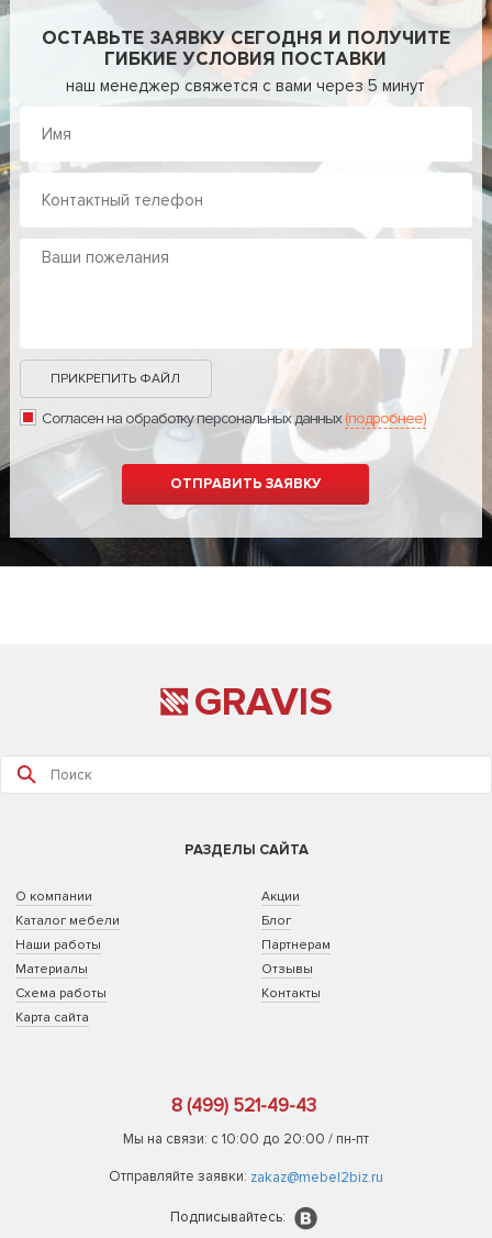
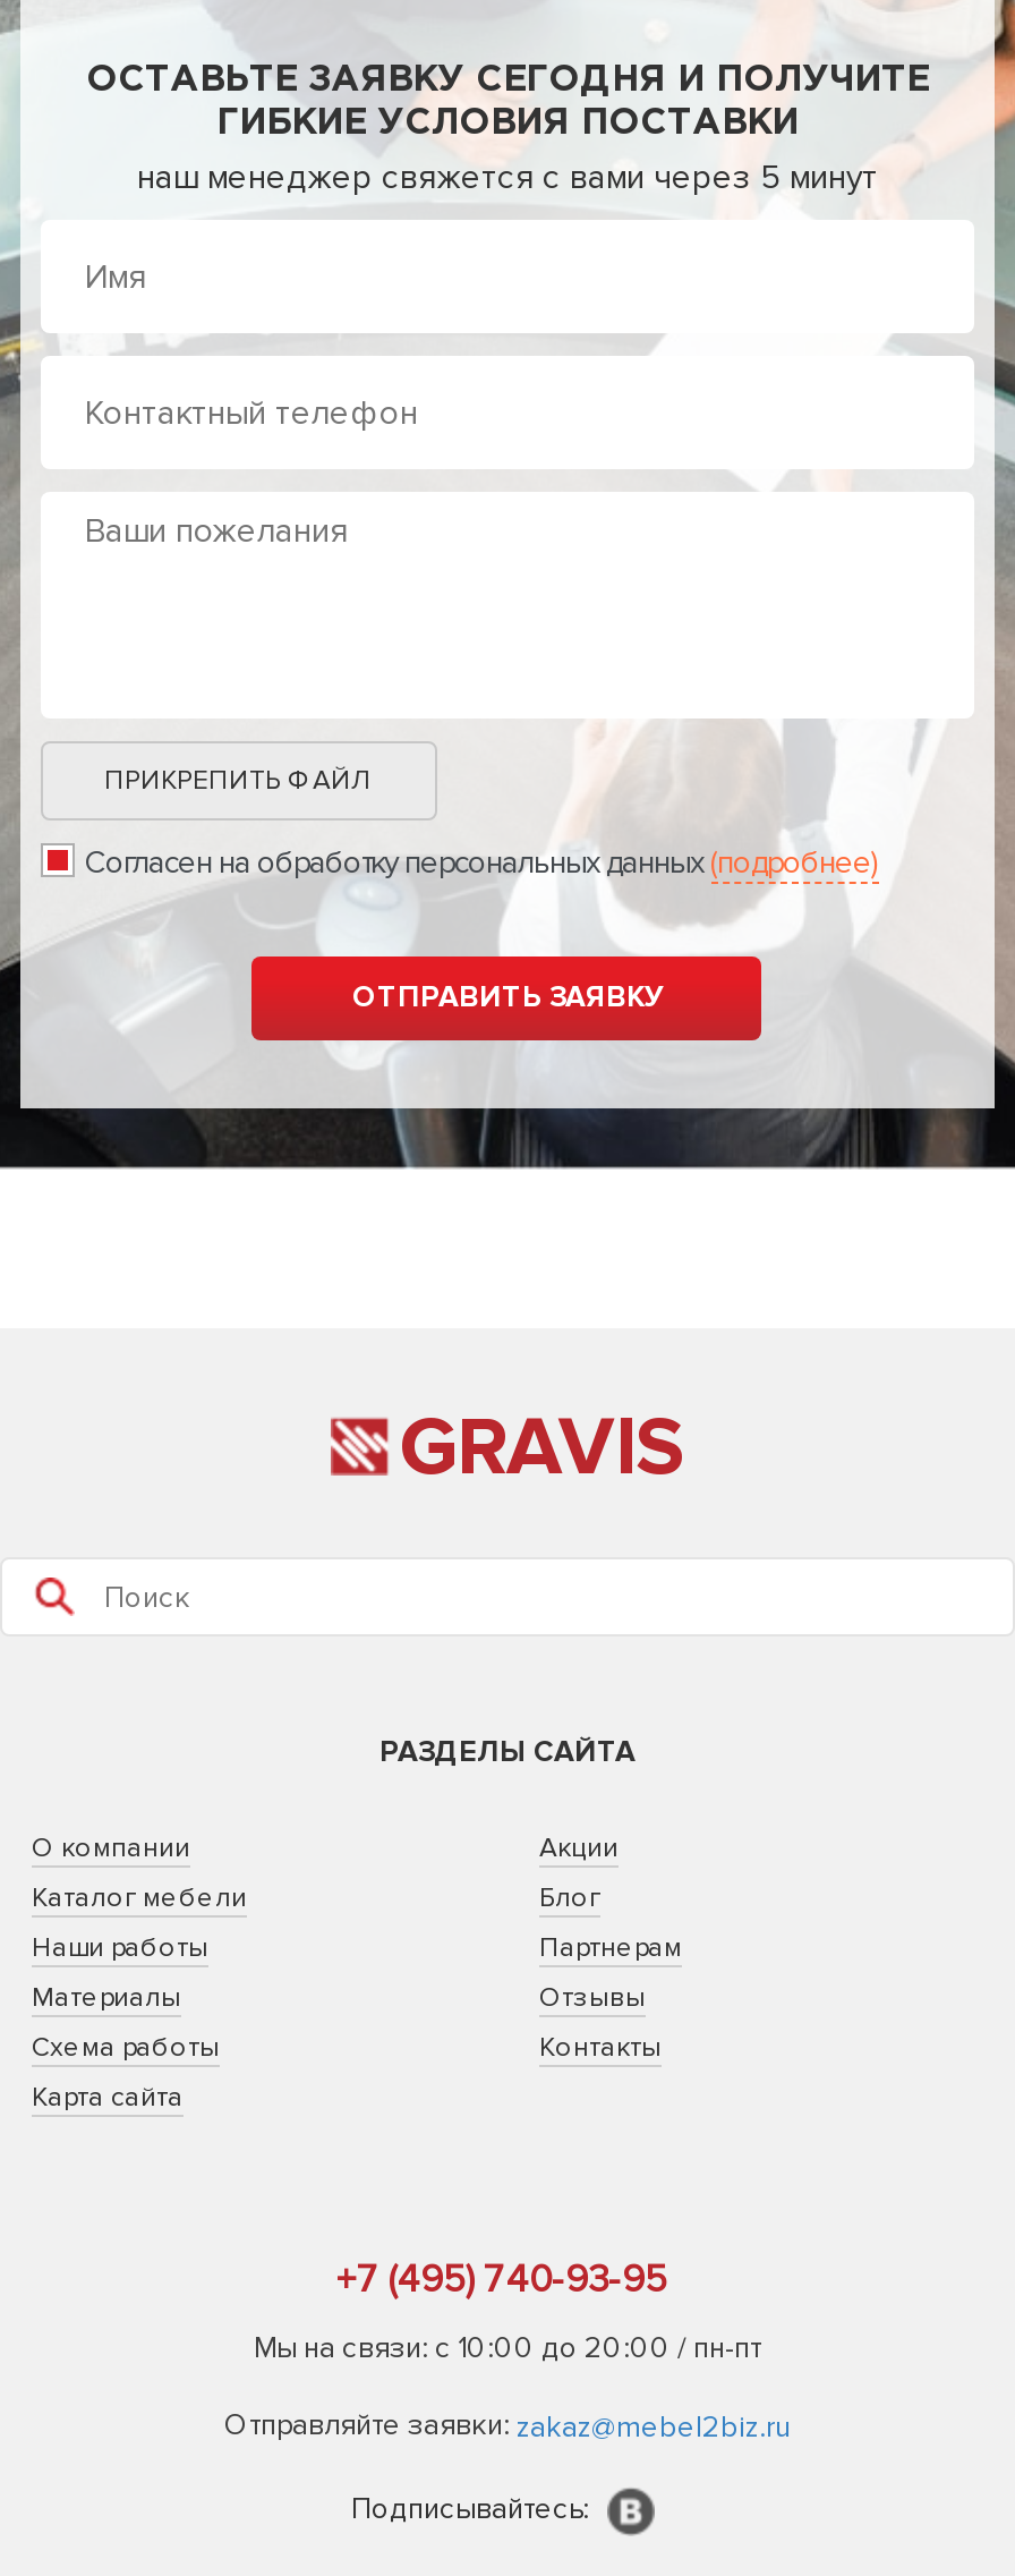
- 8 (499) 521-49-43
+ +7 (495) 740-93-95
